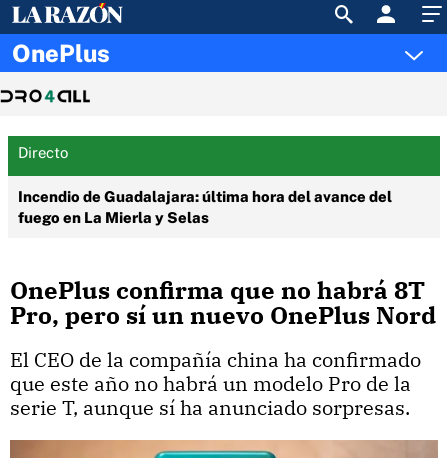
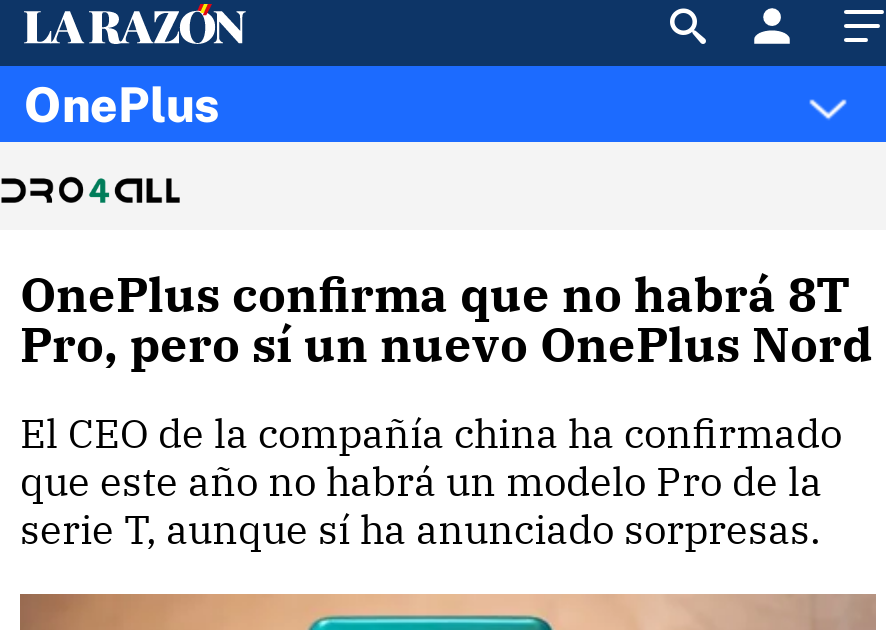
- Directo
- Incendio de Guadalajara: última hora del avance del
- fuego en La Mierla y Selas
